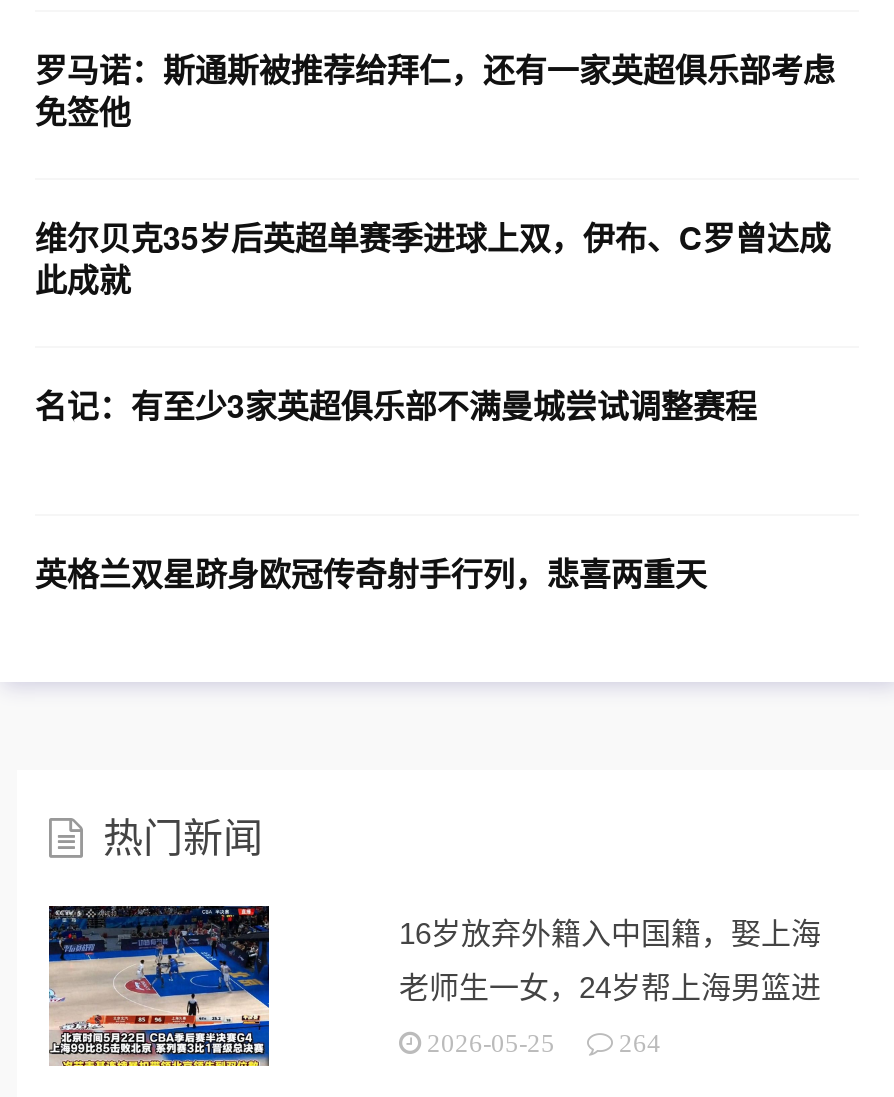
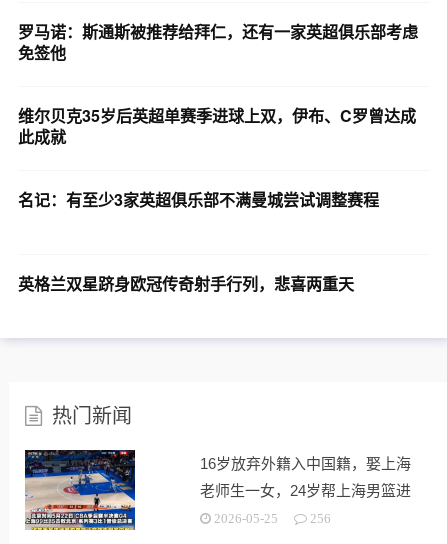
- 264
+ 256
